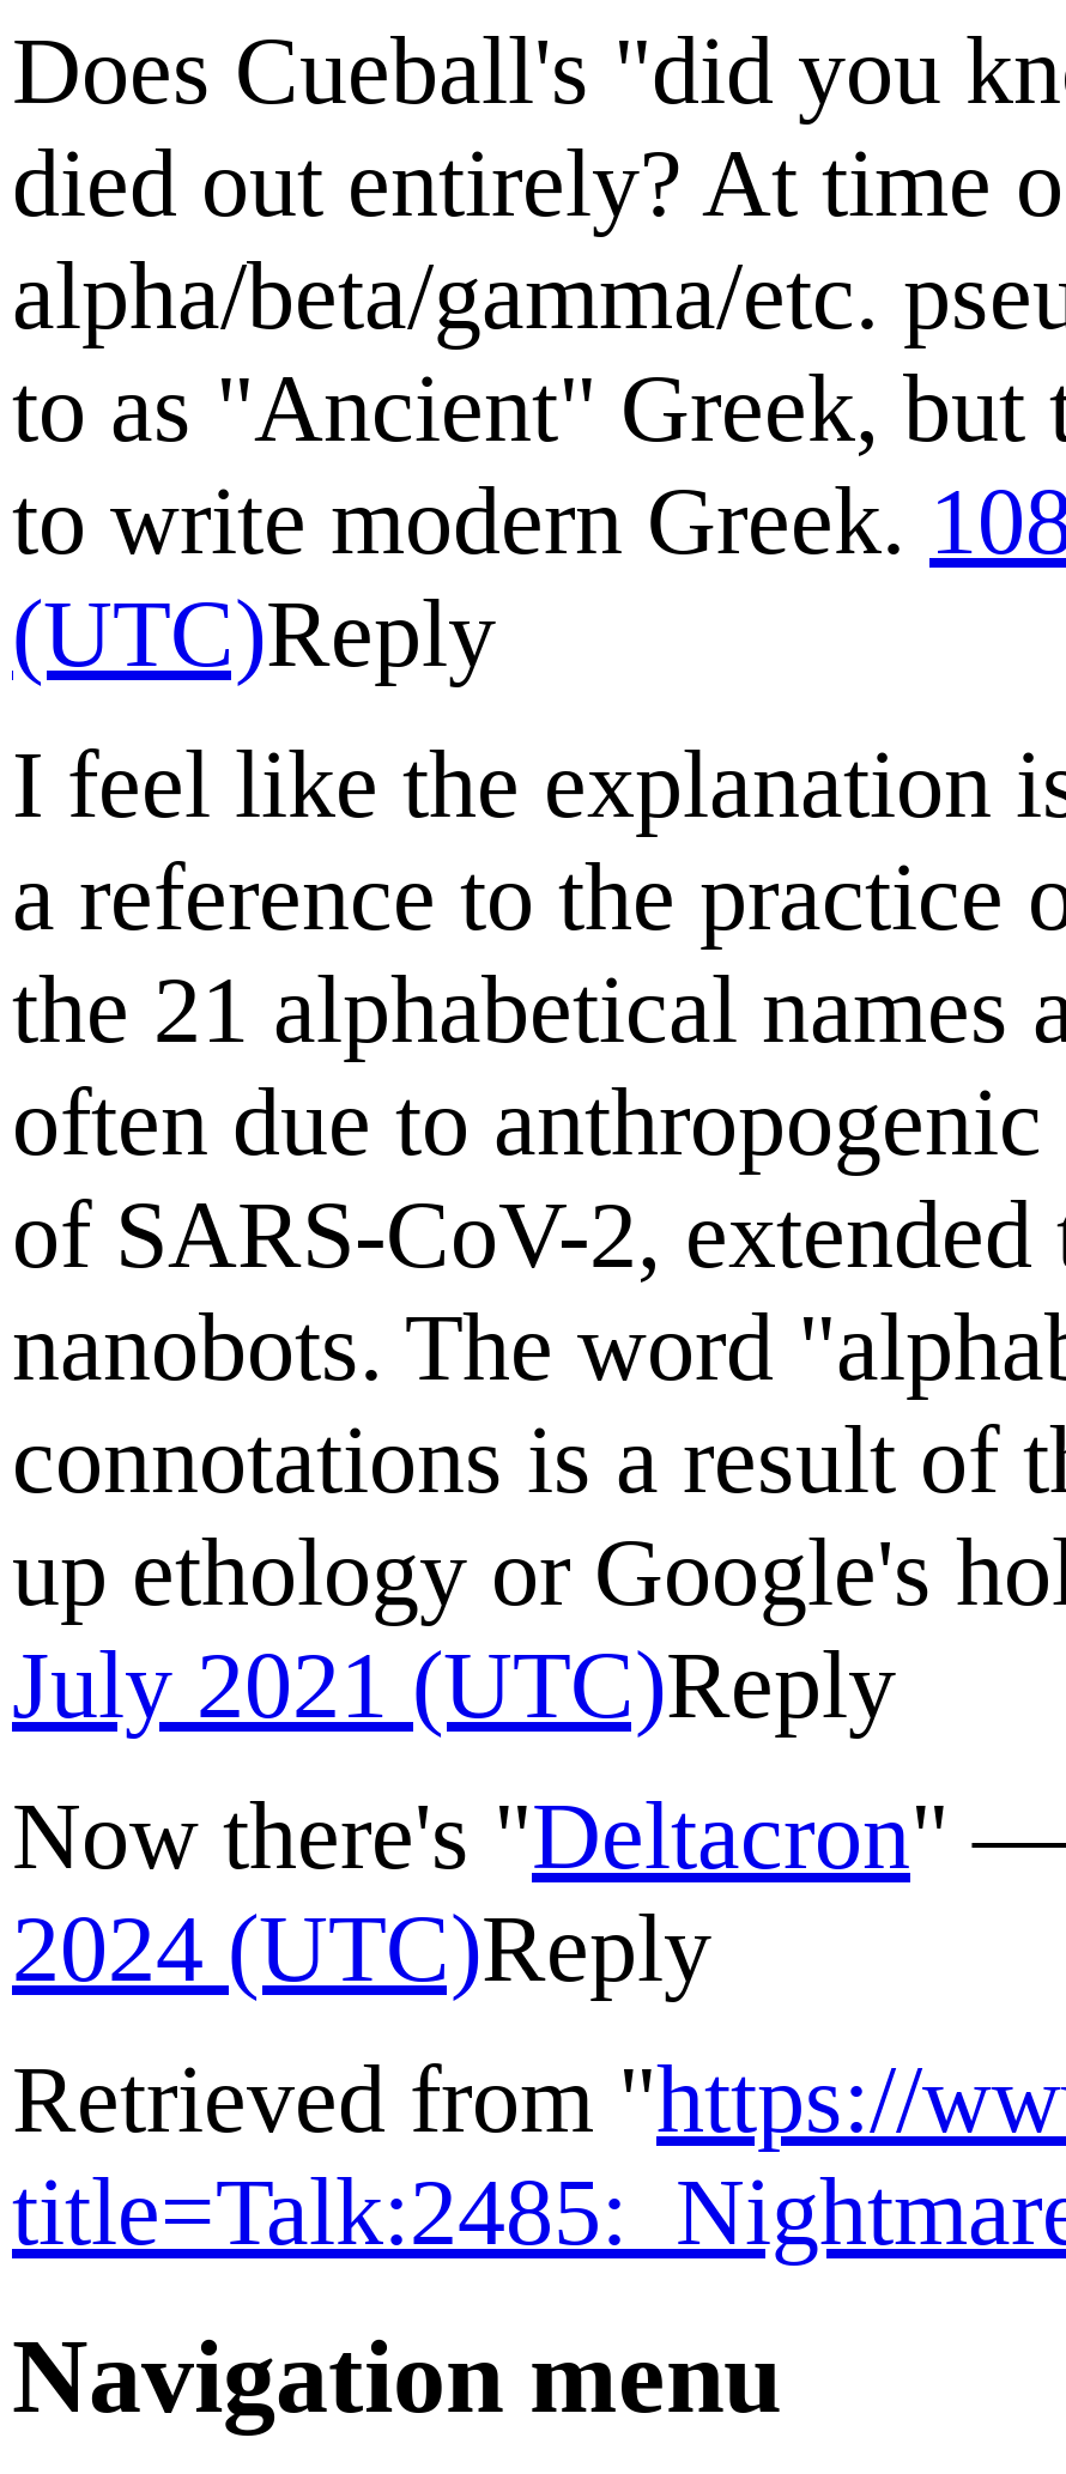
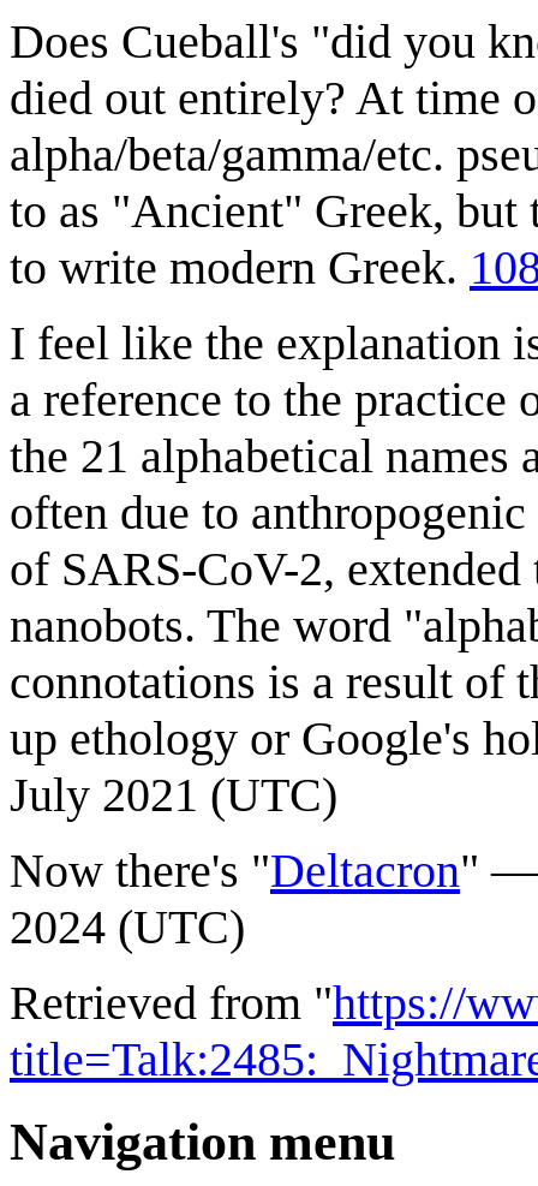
- (UTC)Reply

- July 2021 (UTC)Reply
+ July 2021 (UTC)

- 2024 (UTC)Reply
+ 2024 (UTC)
